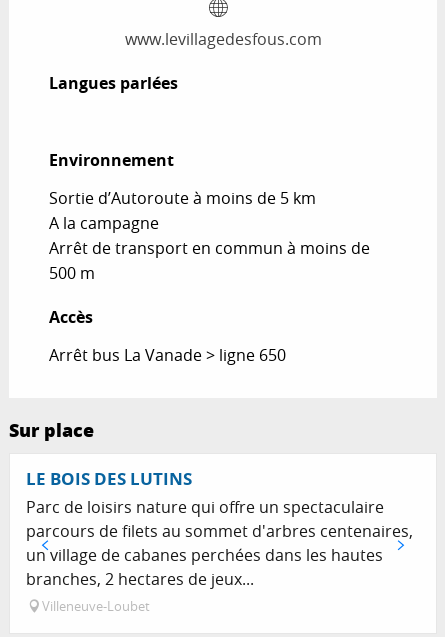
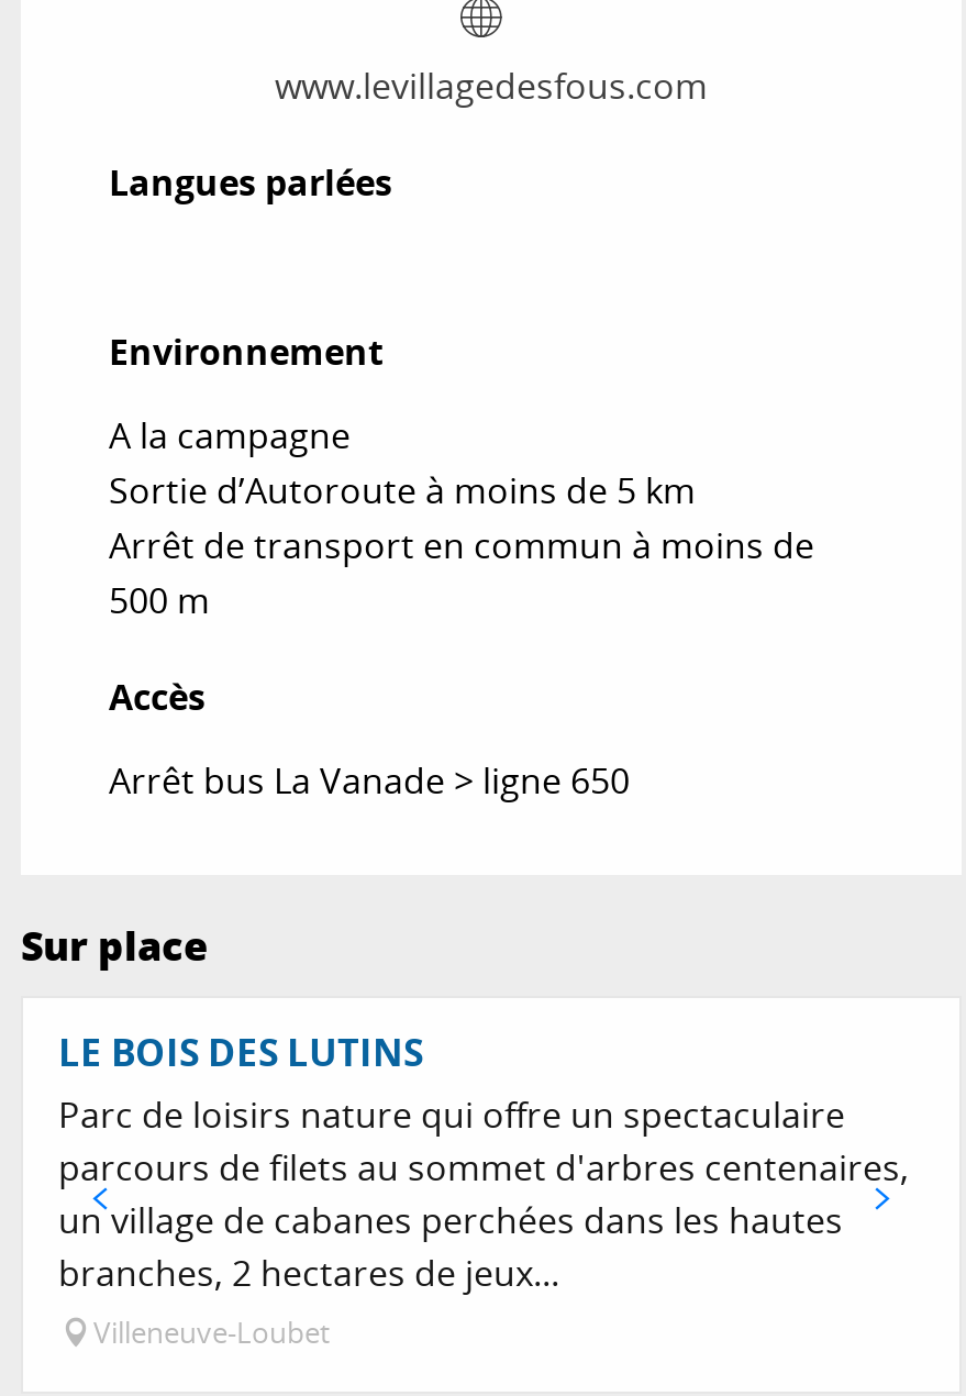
moved down: Sortie d’Autoroute à moins de 5 km

moved up: A la campagne
